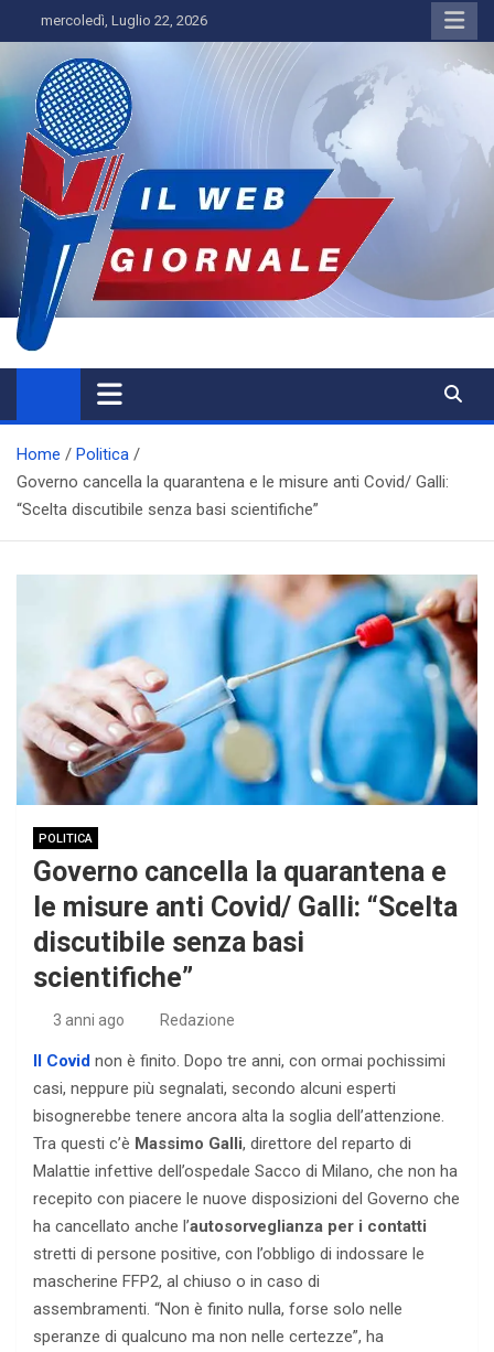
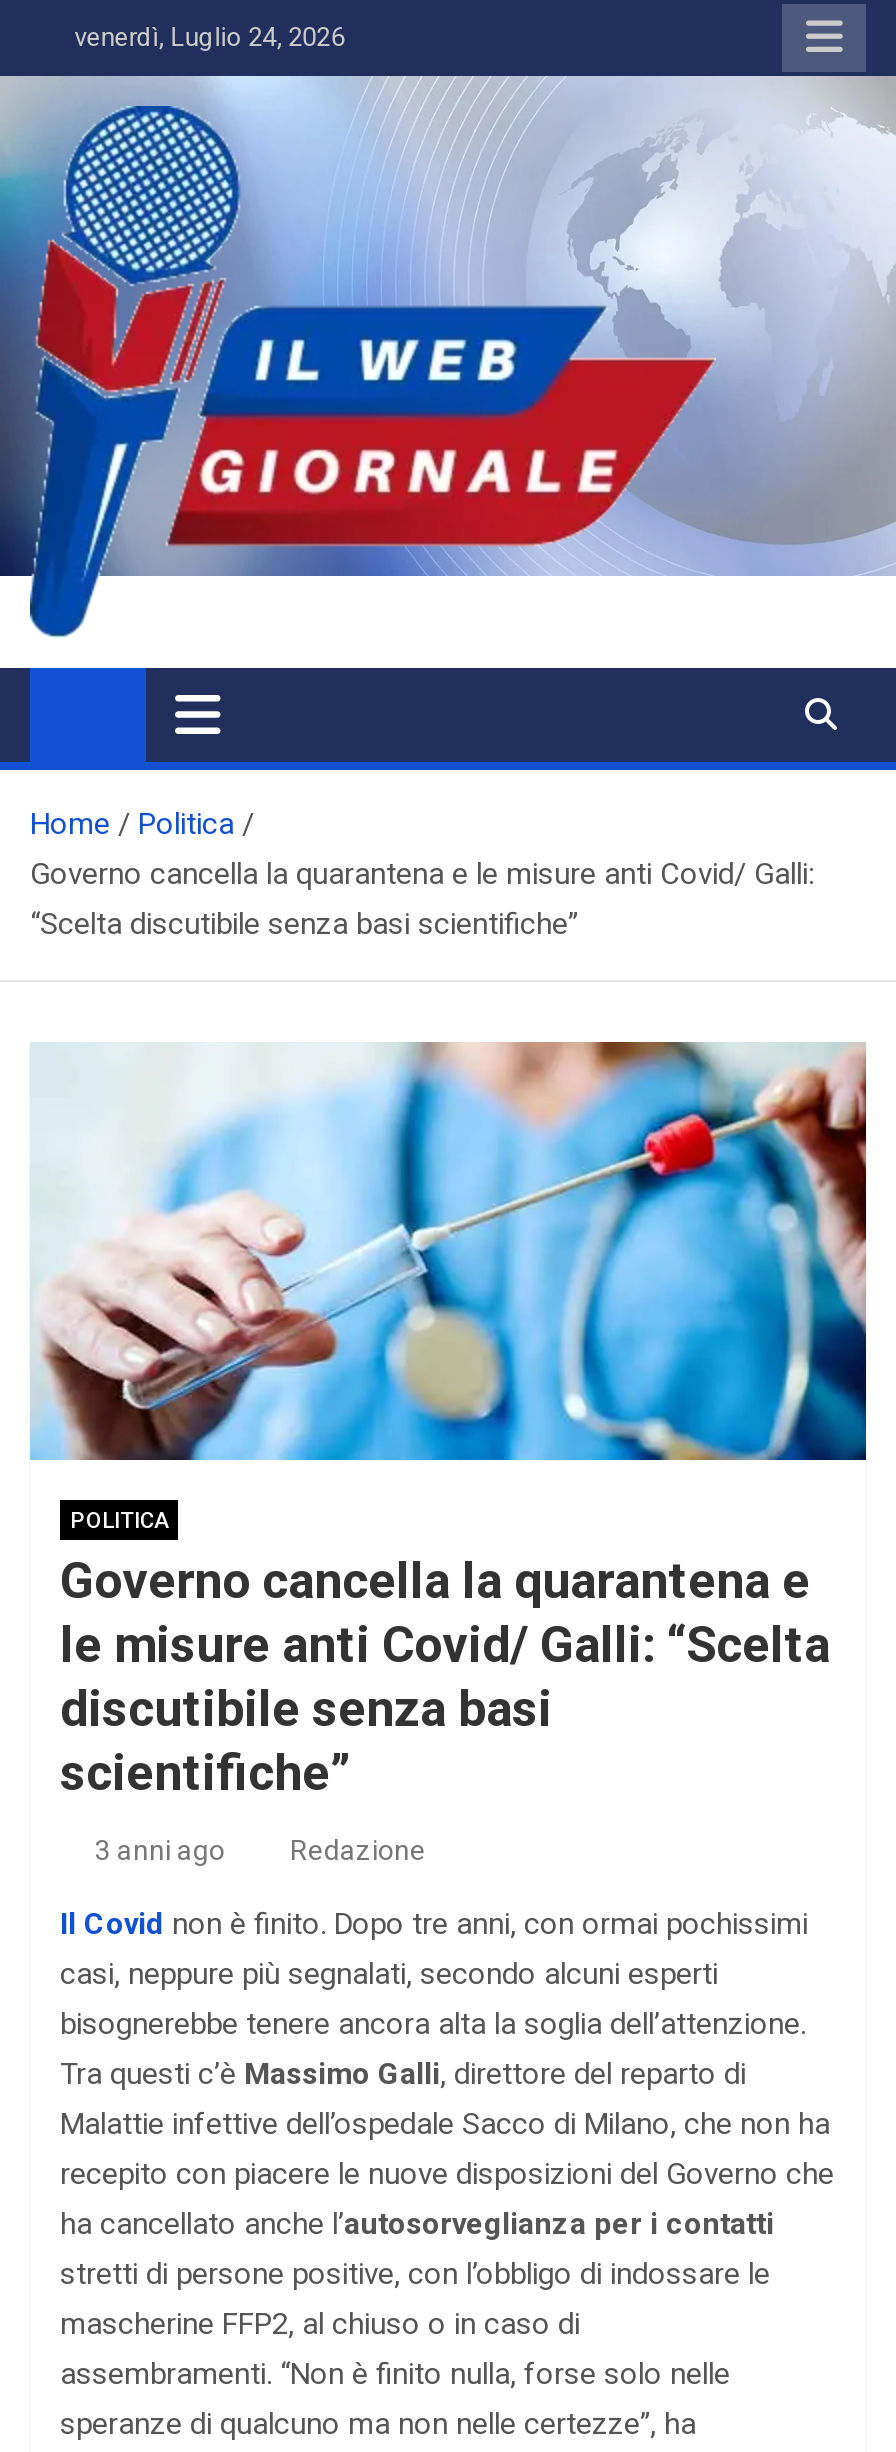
- mercoledì, Luglio 22, 2026
+ venerdì, Luglio 24, 2026
